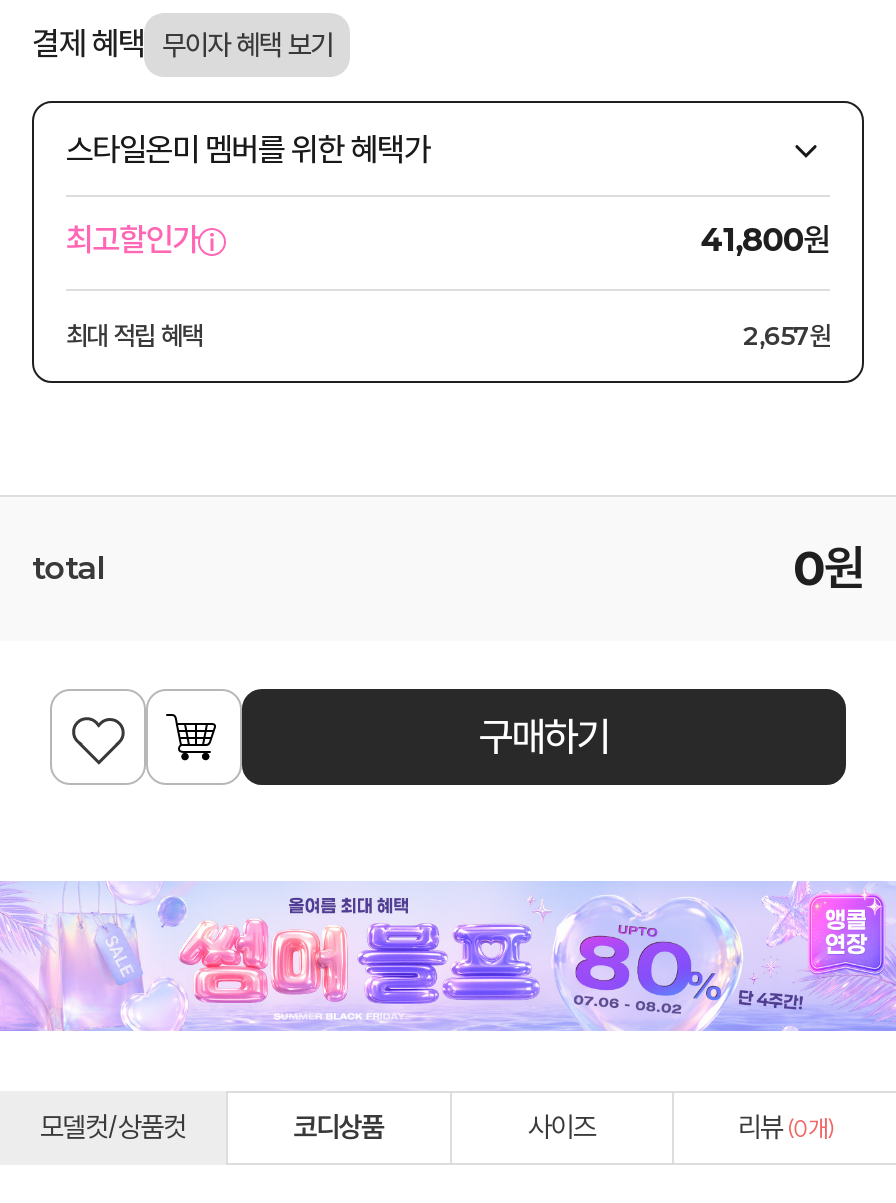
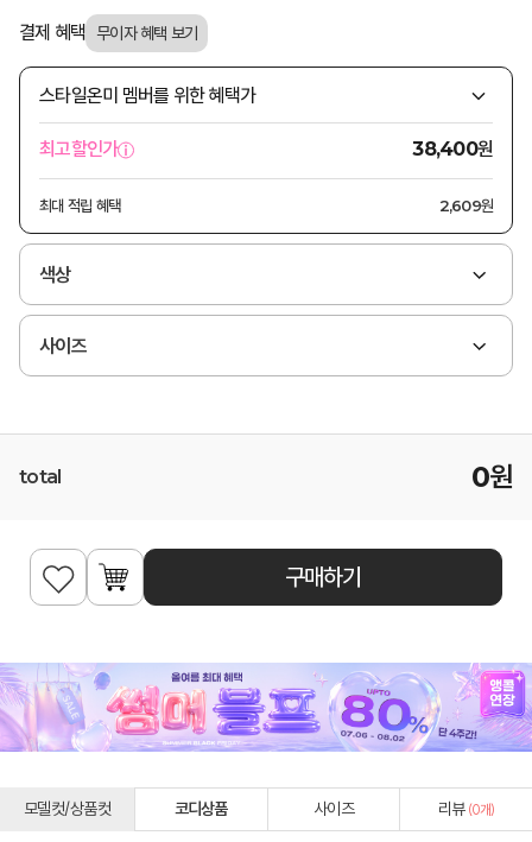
- 41,800원
+ 38,400원

- 2,657원
+ 2,609원
+ 색상
+ 사이즈
